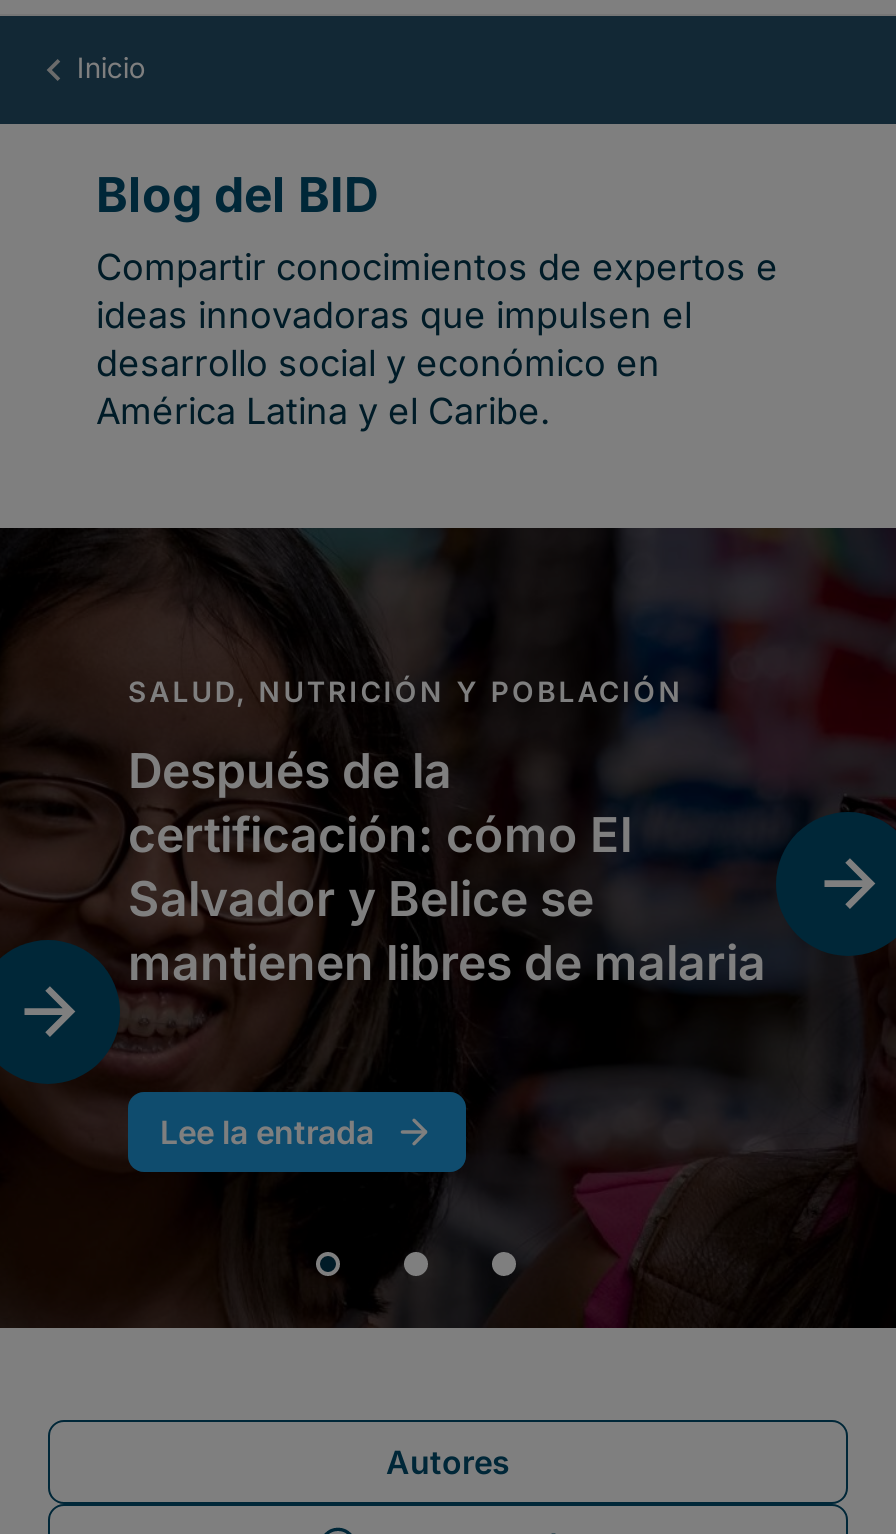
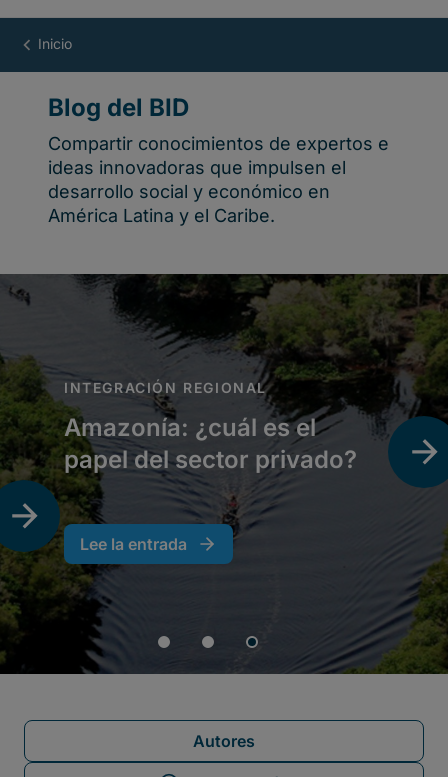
- [image]
+ [image]
